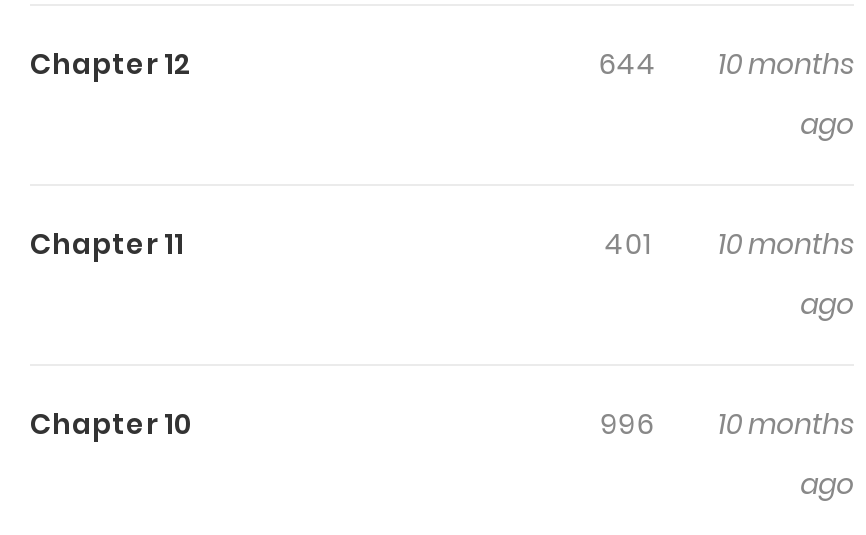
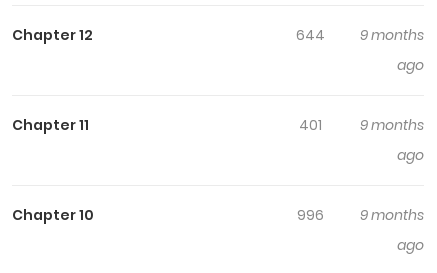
- 644 10 months
+ 644 9 months

- 401 10 months
+ 401 9 months

- 996 10 months
+ 996 9 months
